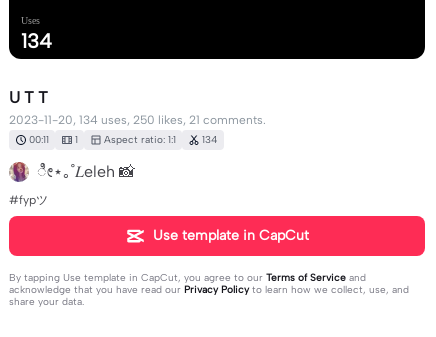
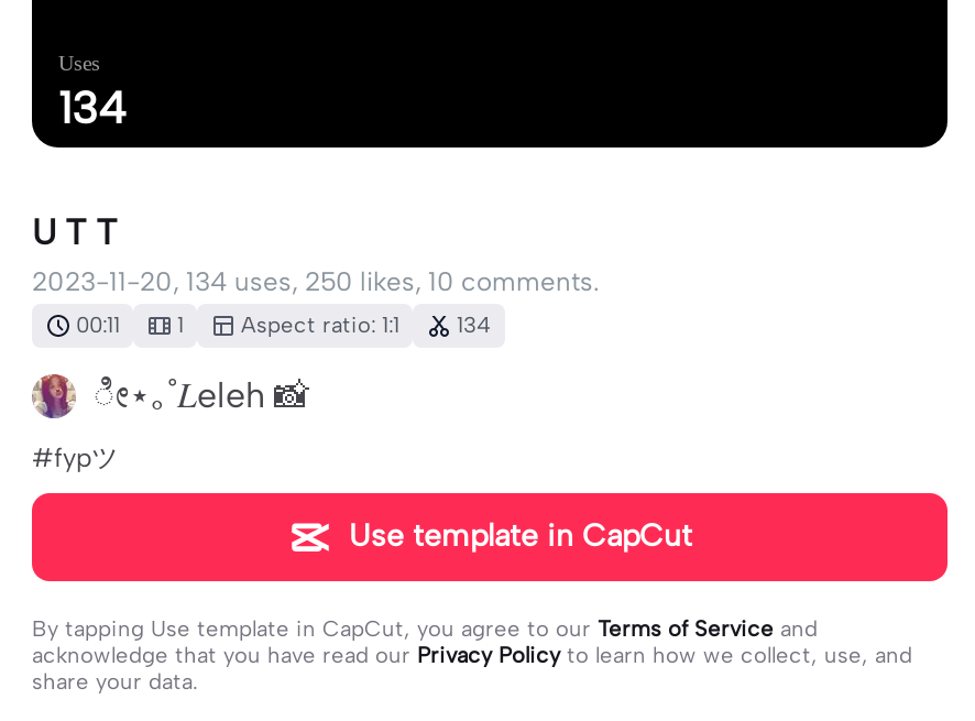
- 2023-11-20, 134 uses, 250 likes, 21 comments.
+ 2023-11-20, 134 uses, 250 likes, 10 comments.
